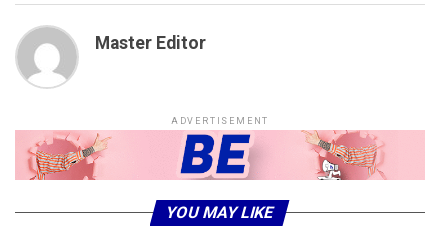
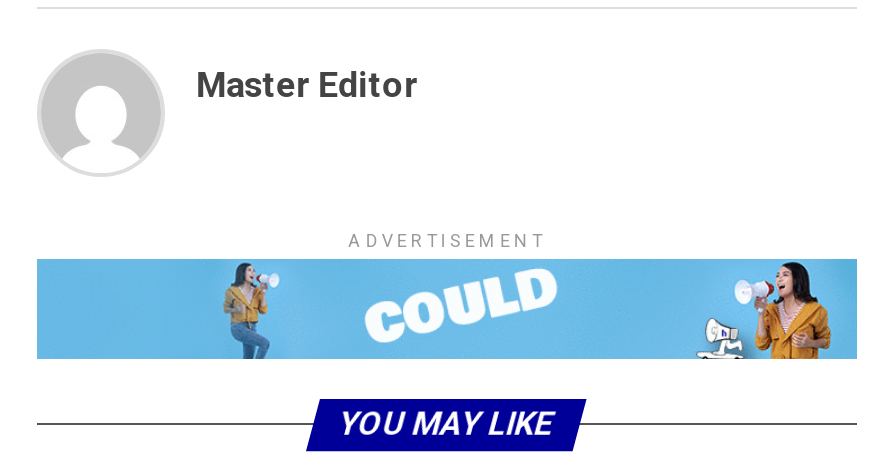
- [image]
+ [image]
